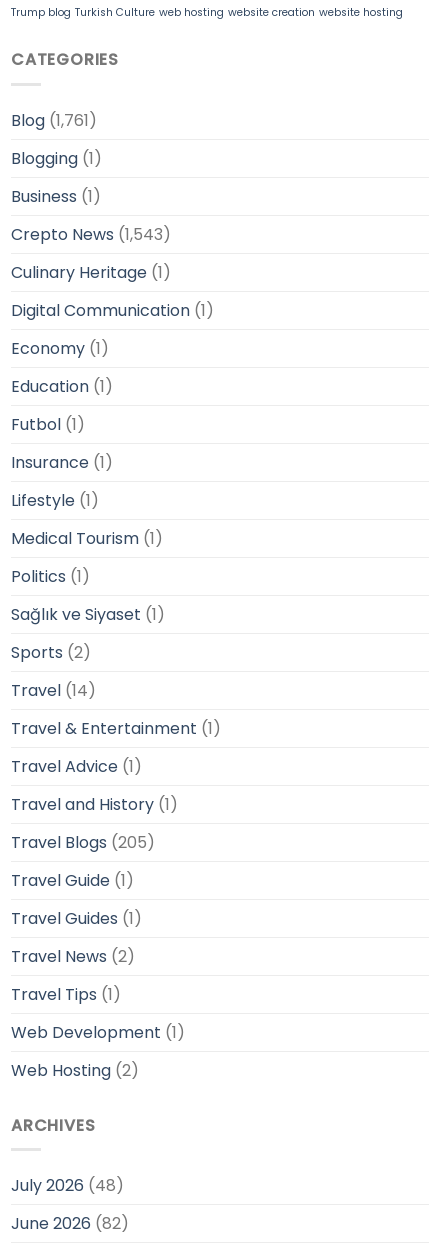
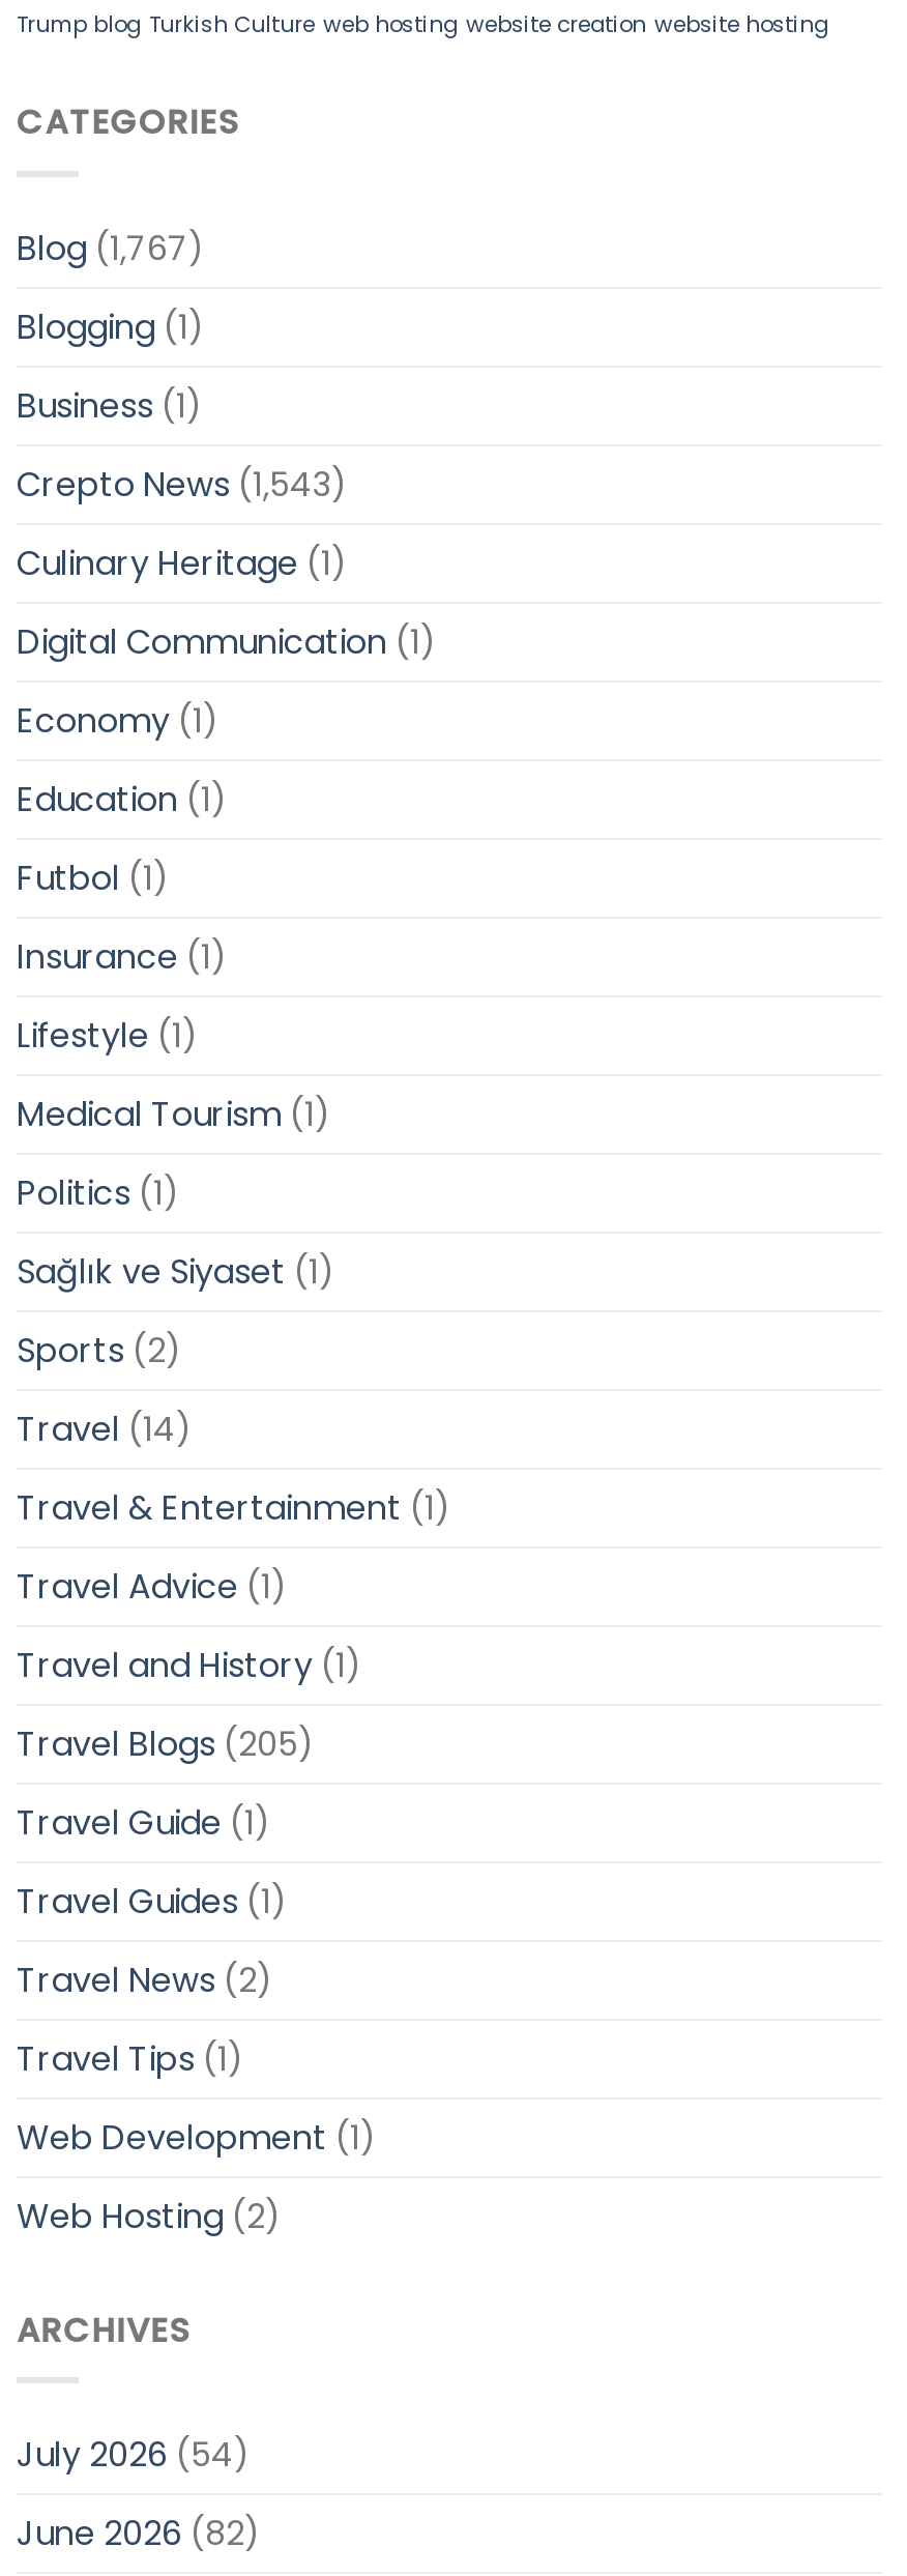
- Blog (1,761)
+ Blog (1,767)

- July 2026 (48)
+ July 2026 (54)
